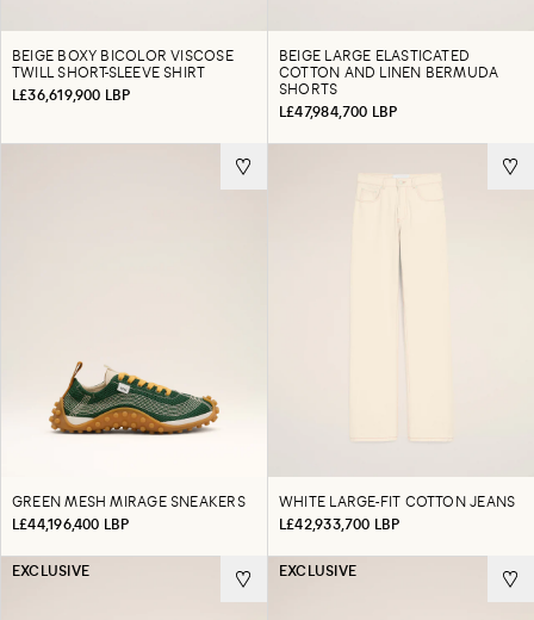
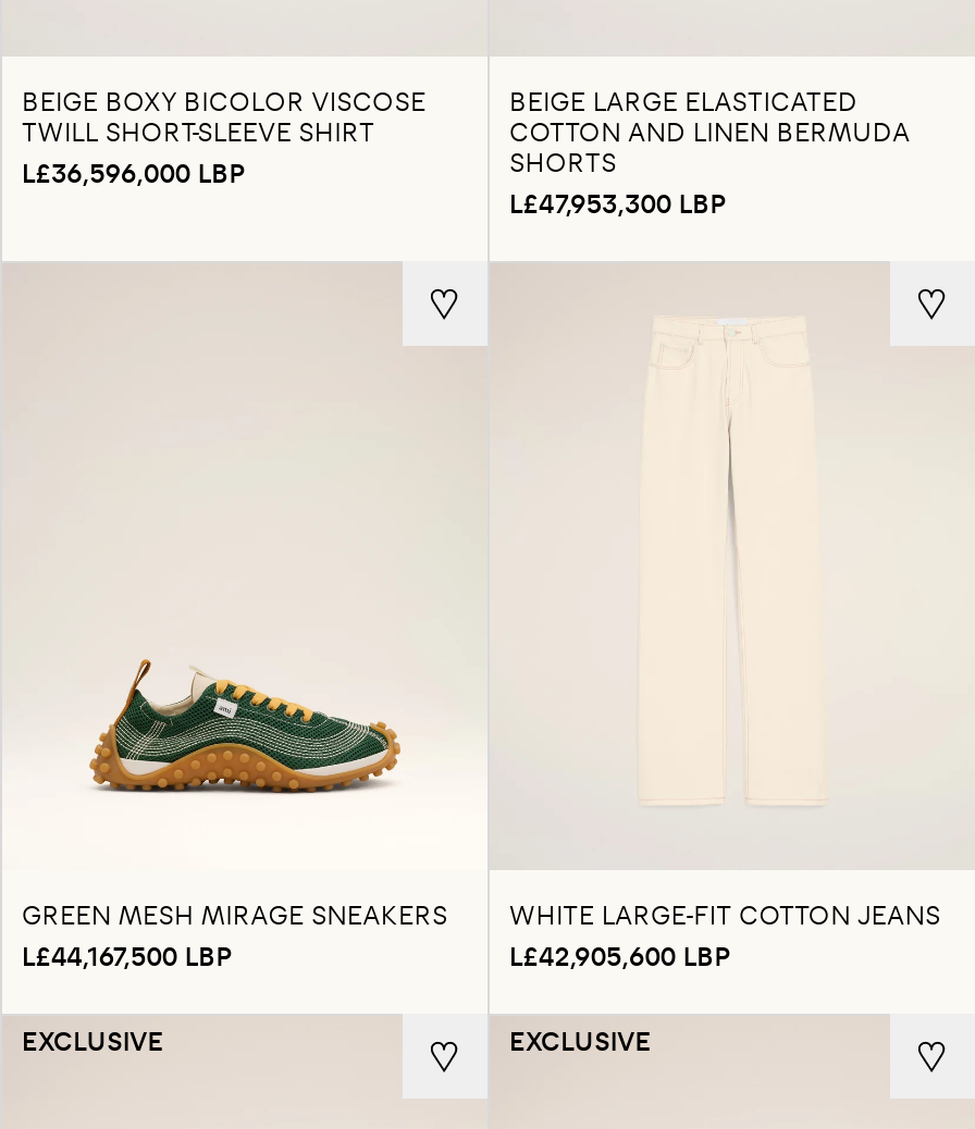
- L£36,619,900 LBP
+ L£36,596,000 LBP

- L£47,984,700 LBP
+ L£47,953,300 LBP

- L£44,196,400 LBP
+ L£44,167,500 LBP

- L£42,933,700 LBP
+ L£42,905,600 LBP
